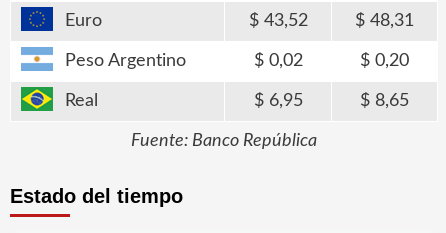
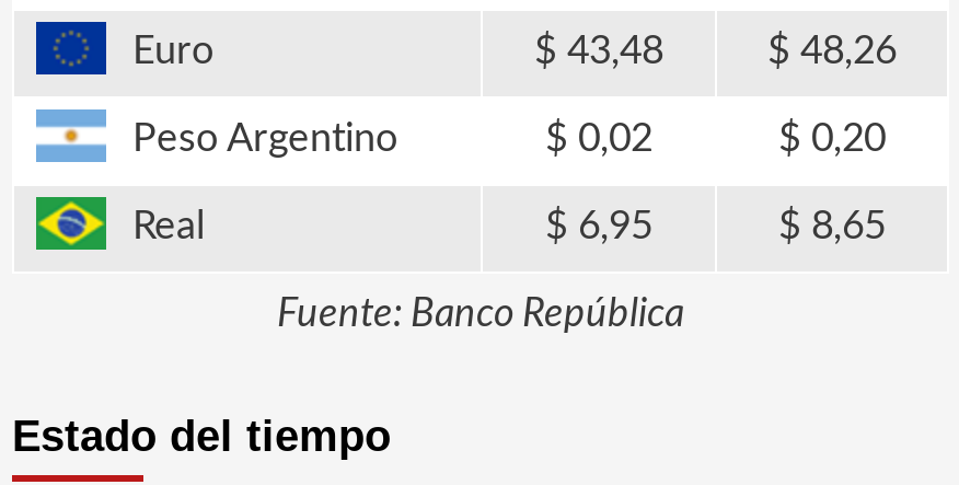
- 43,52
+ 43,48

- 48,31
+ 48,26
